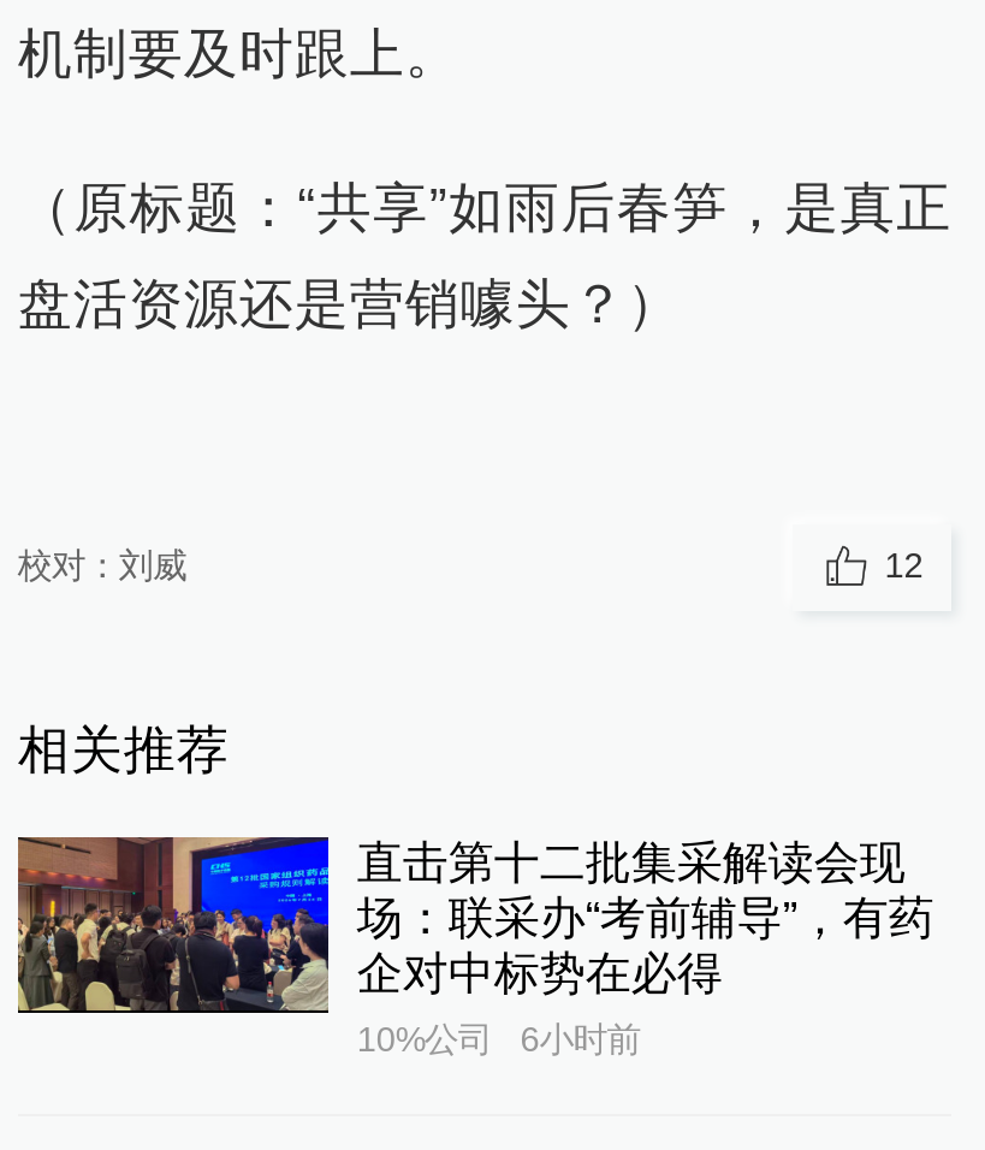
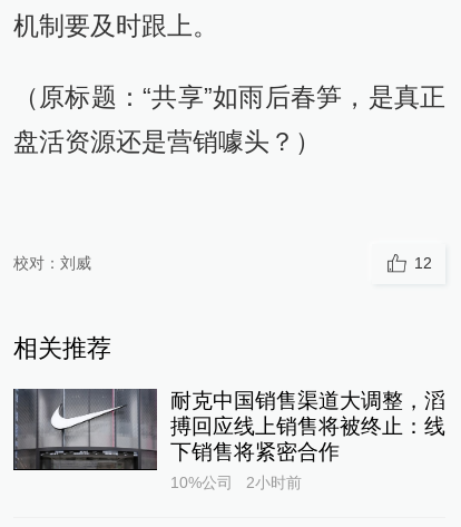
- [image]
- 直击第十二批集采解读会现
- 场：联采办“考前辅导”，有药
- 企对中标势在必得
+ [image]
+ 耐克中国销售渠道大调整，滔
+ 搏回应线上销售将被终止：线
+ 下销售将紧密合作

- 10%公司 6小时前
+ 10%公司 2小时前
